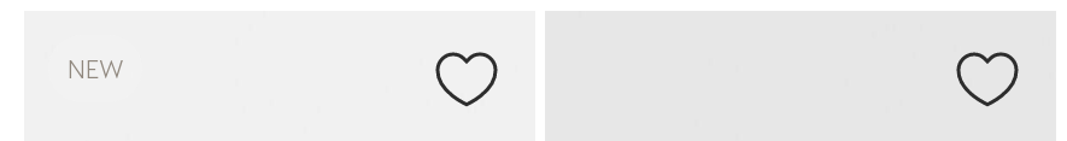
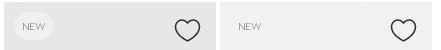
+ NEW
